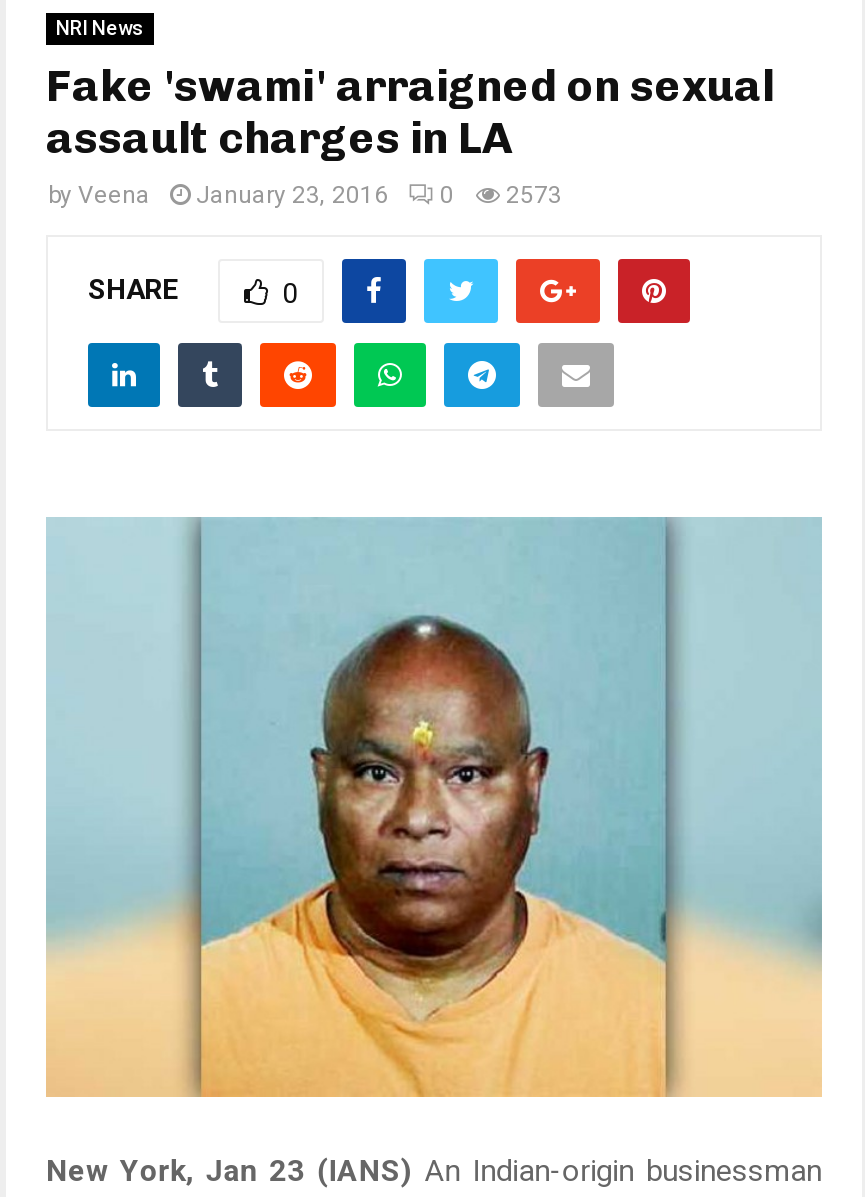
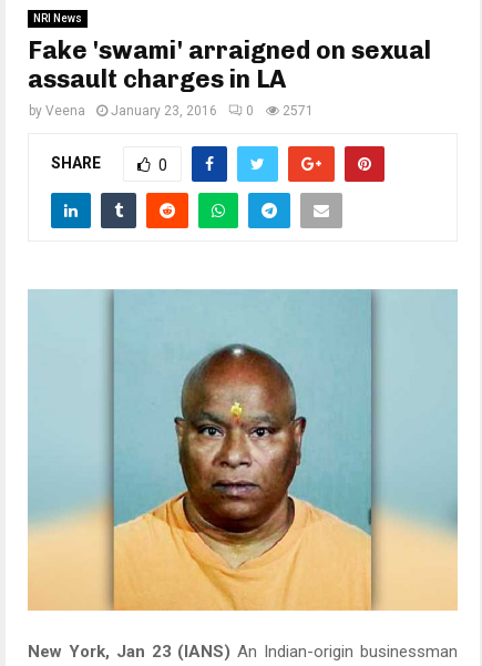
- by Veena January 23, 2016 0 2573
+ by Veena January 23, 2016 0 2571
